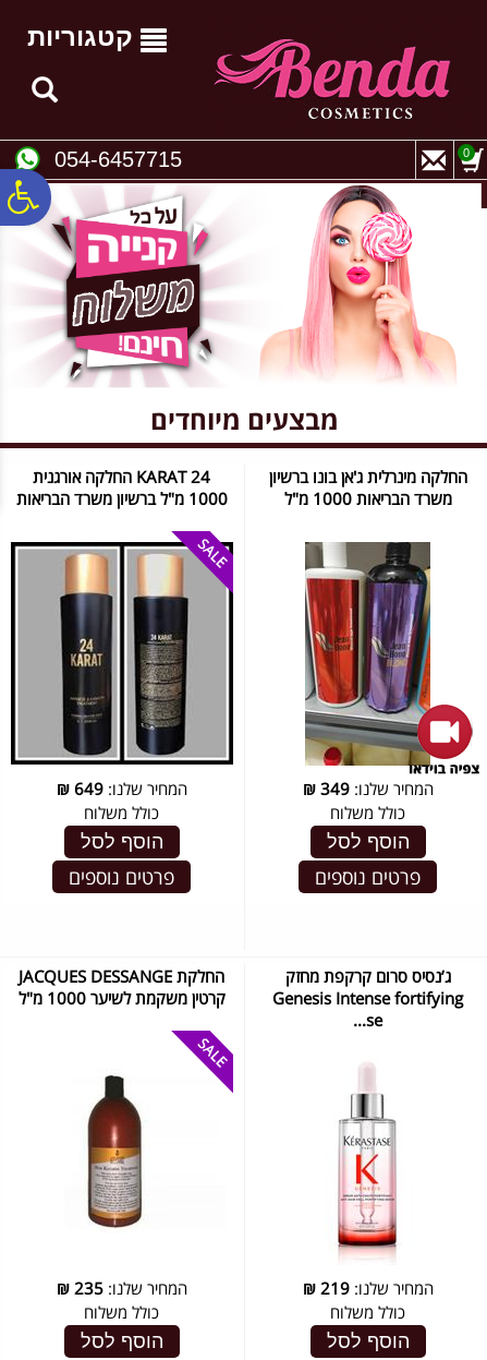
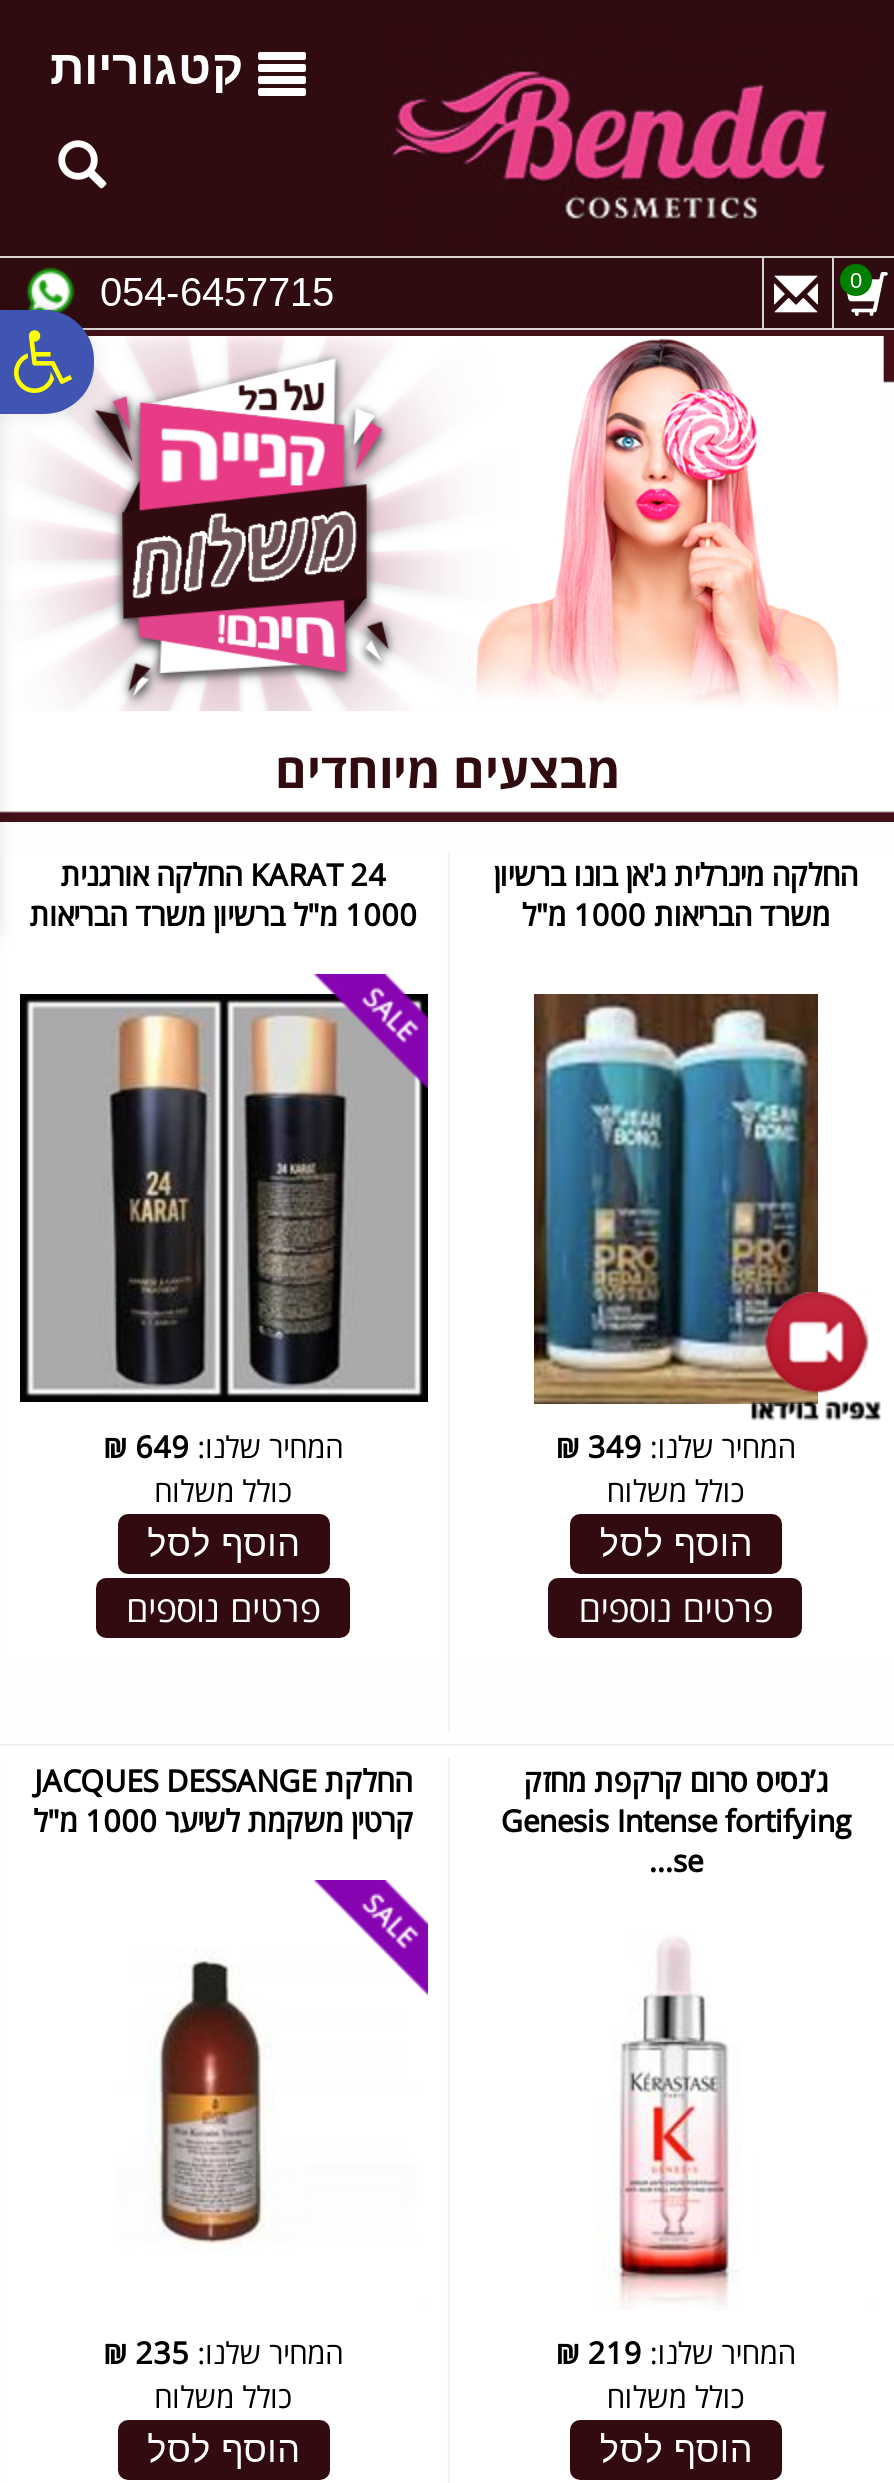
- [image]
+ [image]
